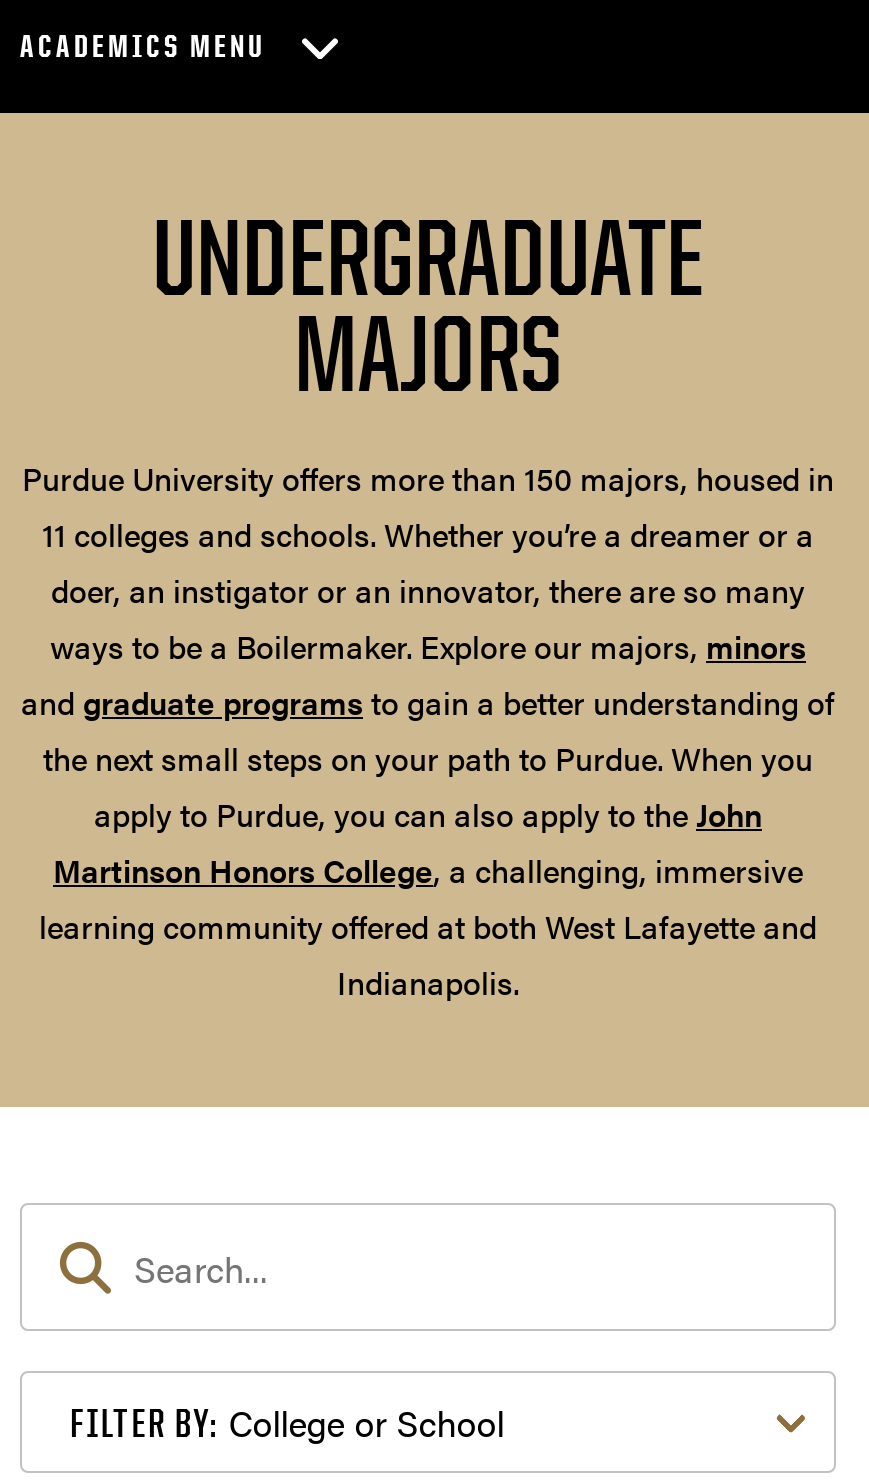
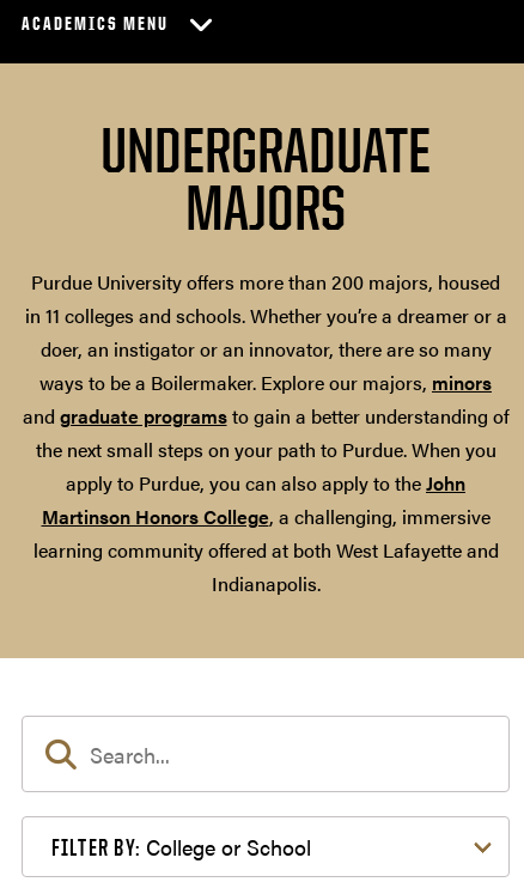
- Purdue University offers more than 150 majors, housed in
- 11 colleges and schools. Whether you’re a dreamer or a
+ Purdue University offers more than 200 majors, housed
+ in 11 colleges and schools. Whether you’re a dreamer or a
